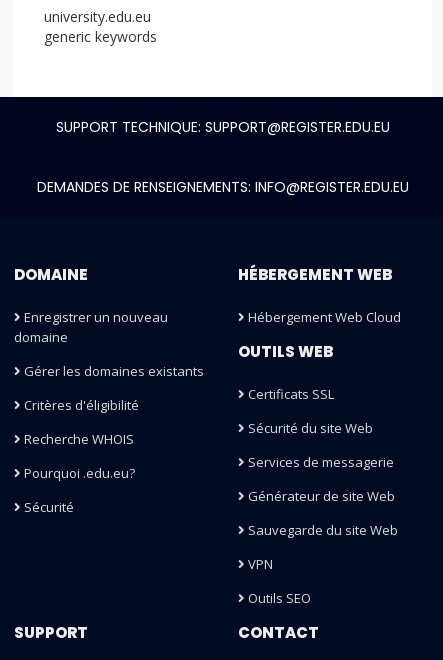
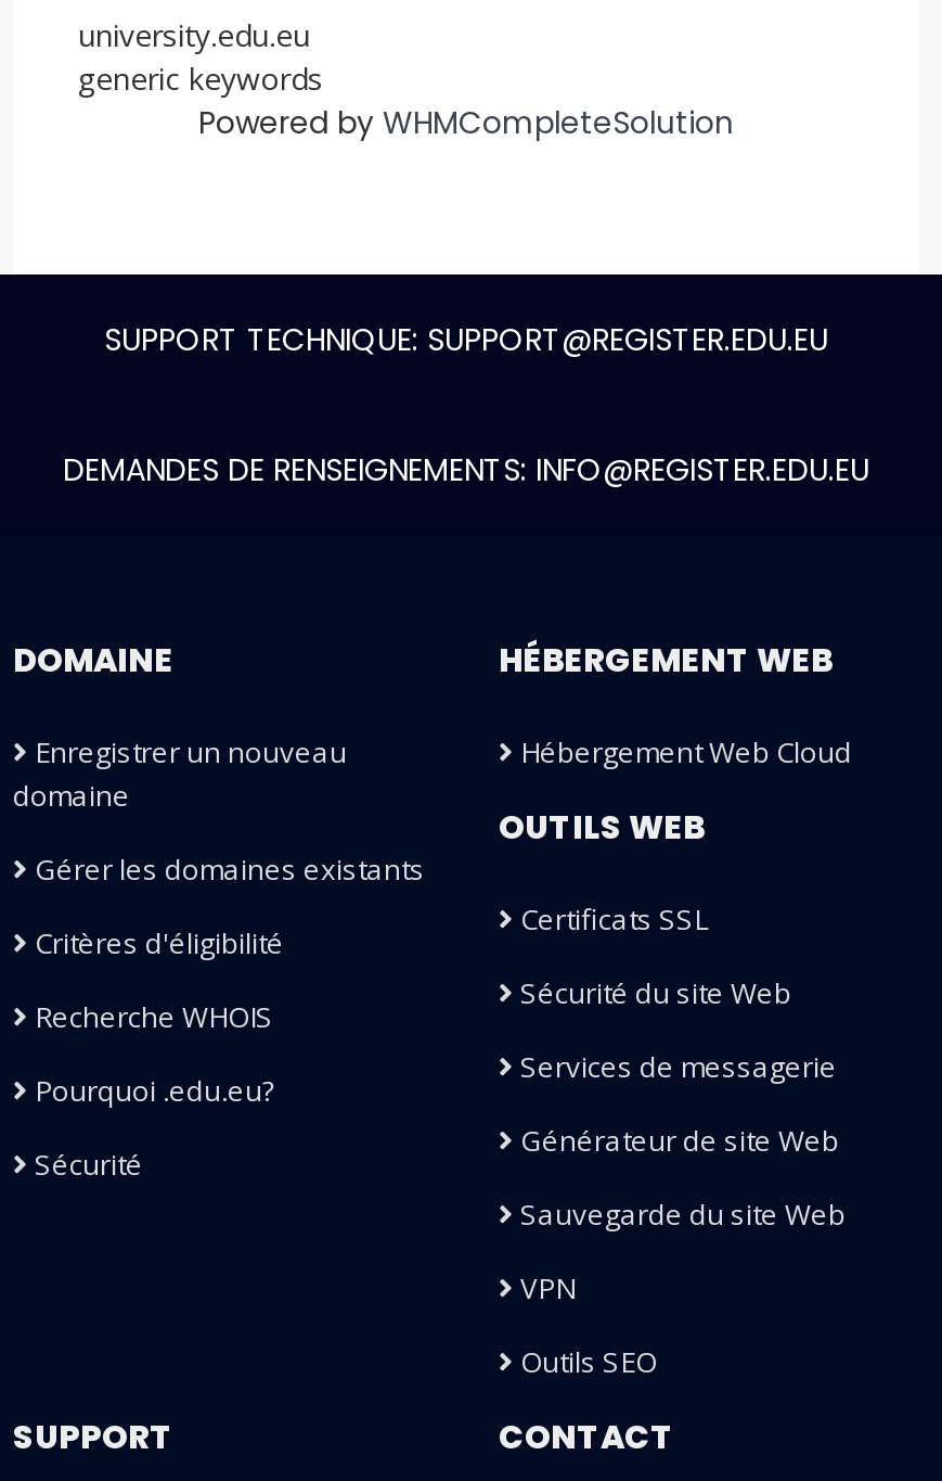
+ Powered by WHMCompleteSolution
